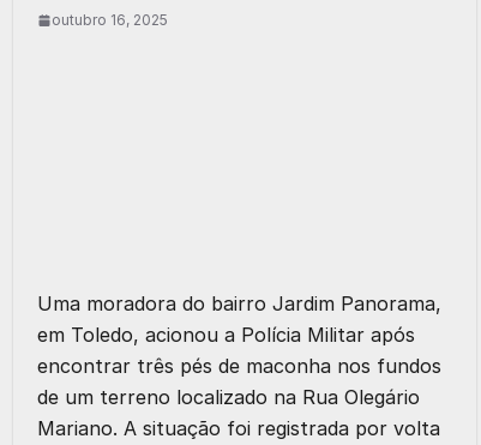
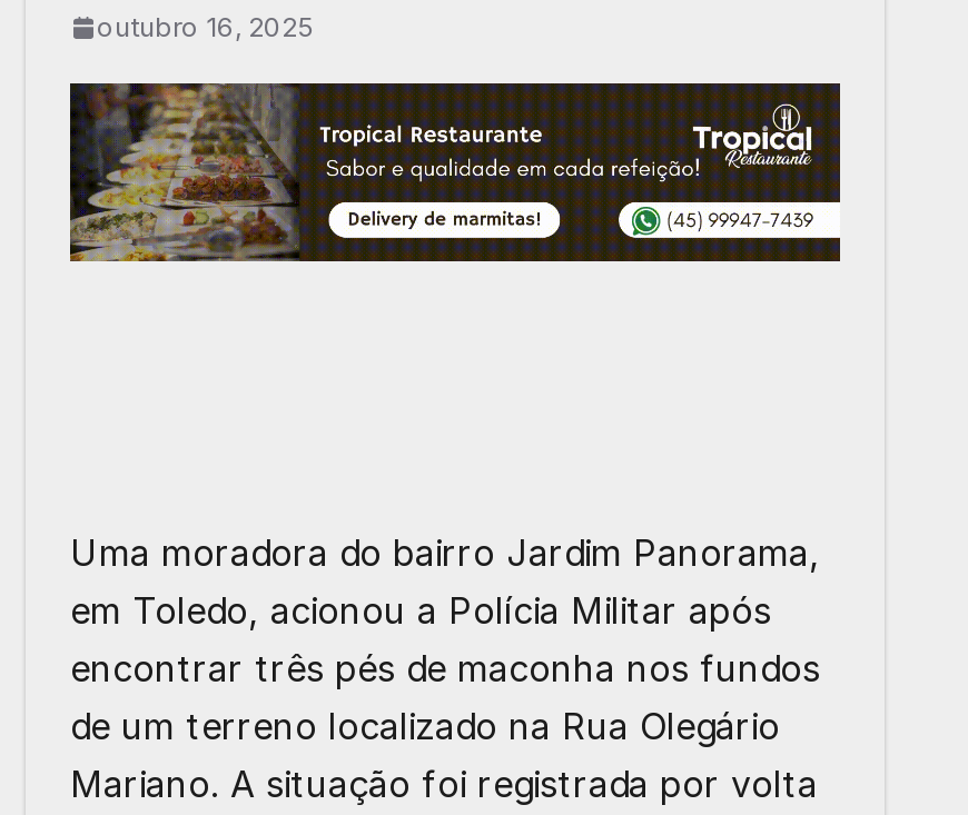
+ [image]
